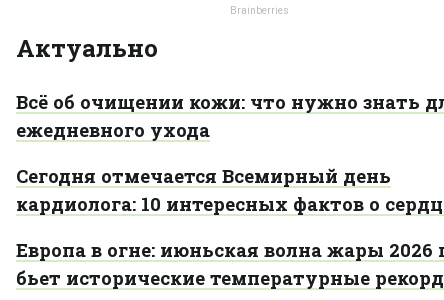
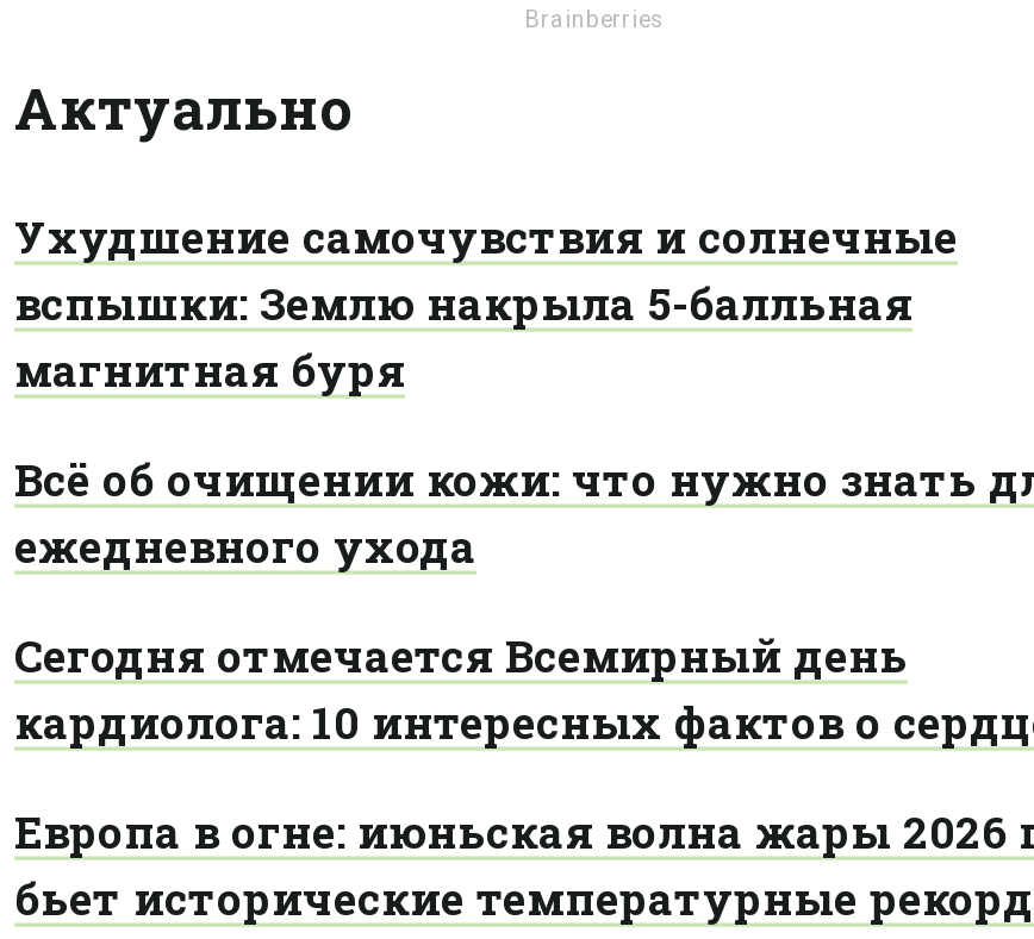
+ Ухудшение самочувствия и солнечные
+ вспышки: Землю накрыла 5-балльная
+ магнитная буря
